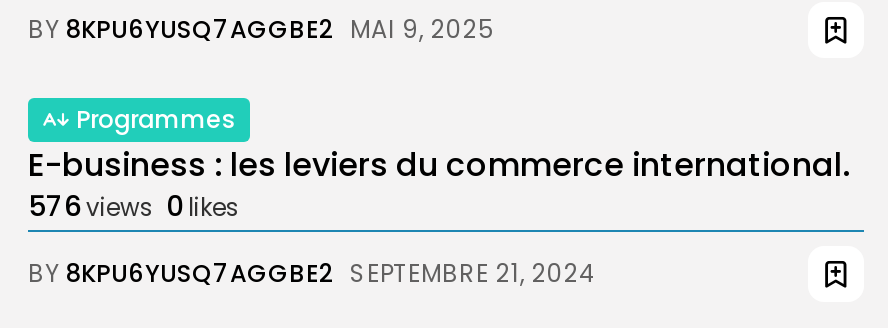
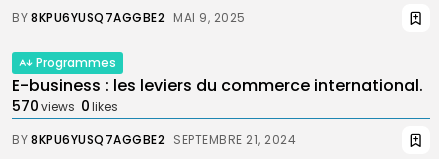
- 576 views 0 likes
+ 570 views 0 likes
